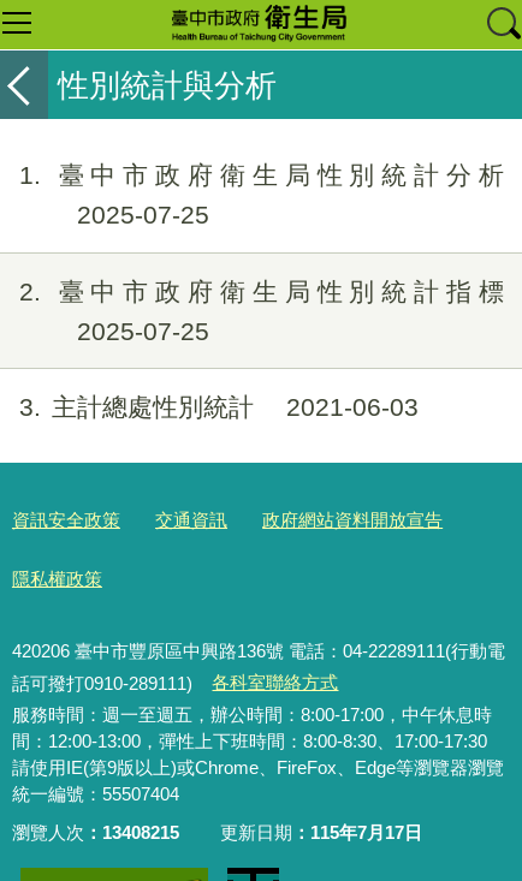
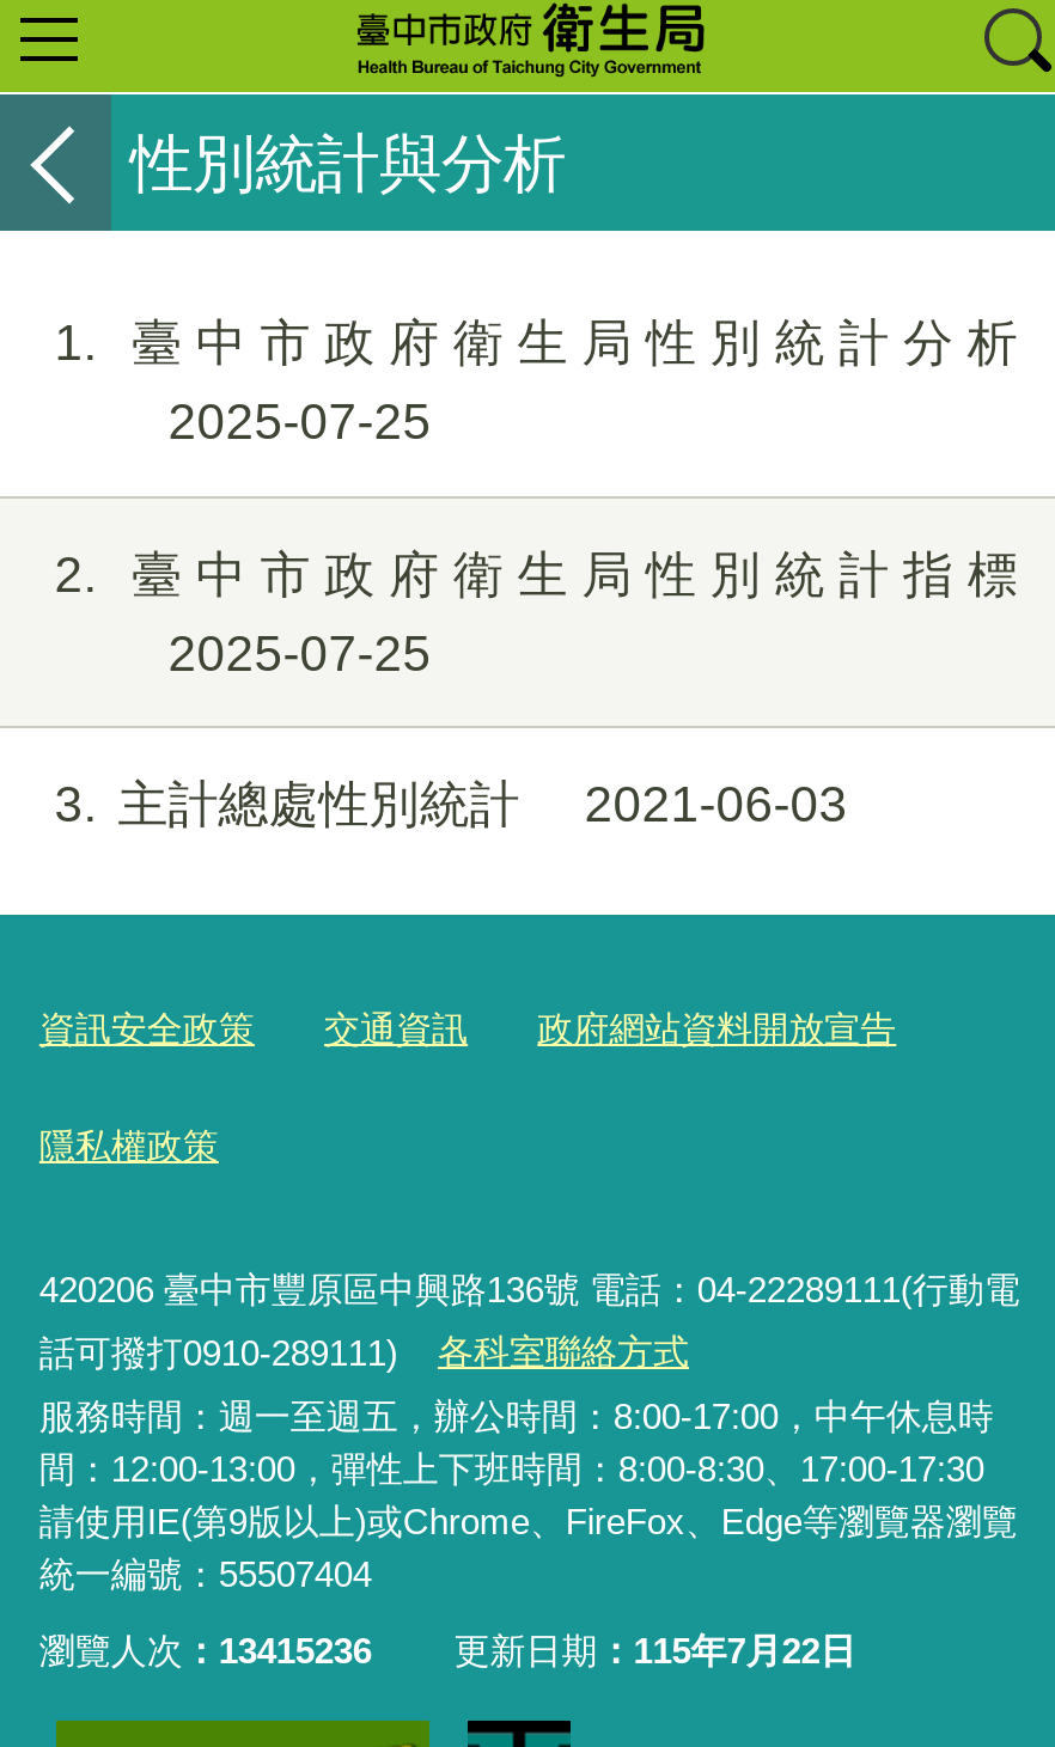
- 瀏覽人次 13408215
+ 瀏覽人次 13415236

- 更新日期 115年7月17日
+ 更新日期 115年7月22日
